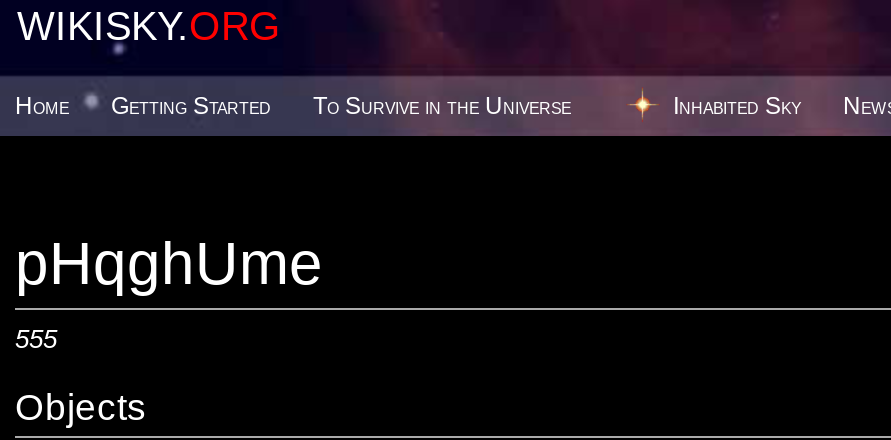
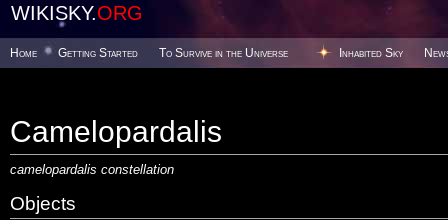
- pHqghUme
- 555
+ Camelopardalis
+ camelopardalis constellation
